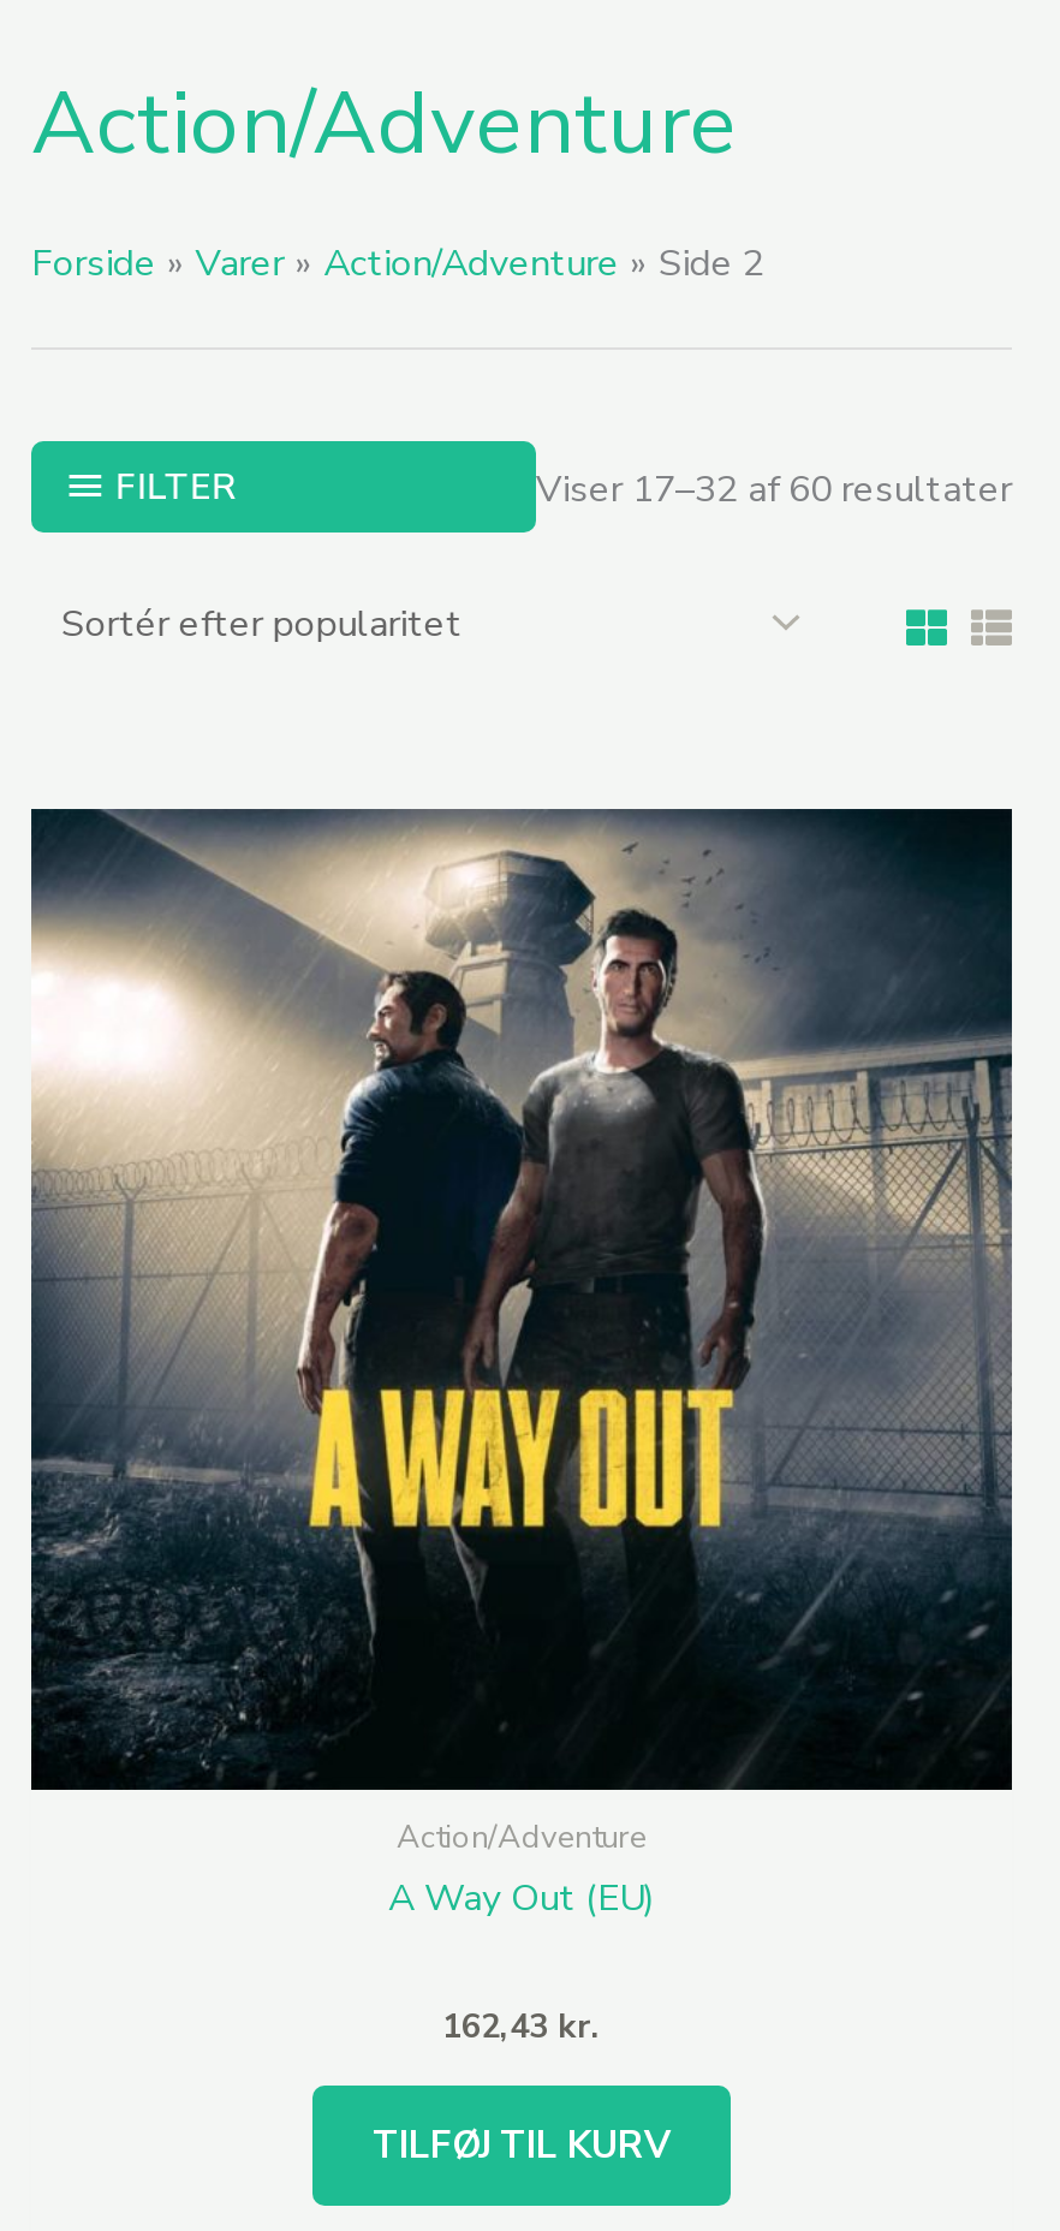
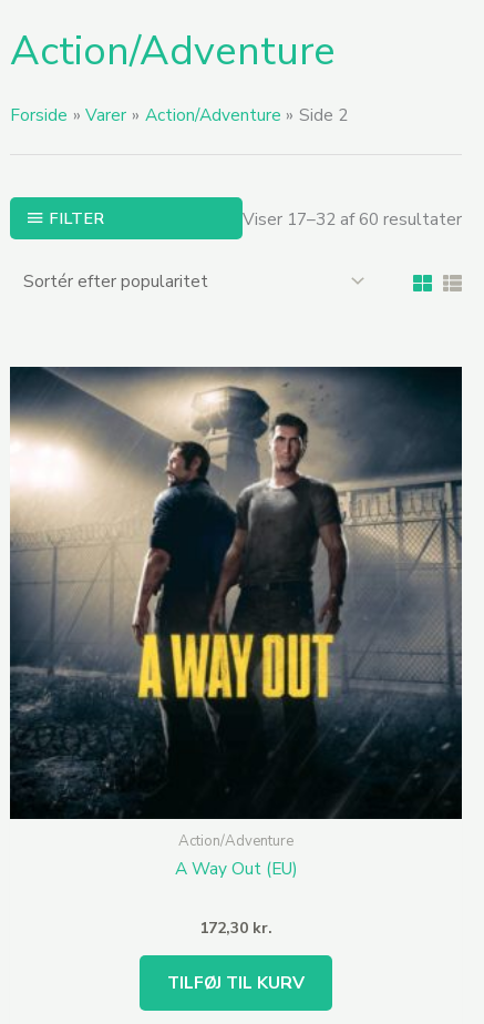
- 162,43 kr.
+ 172,30 kr.
